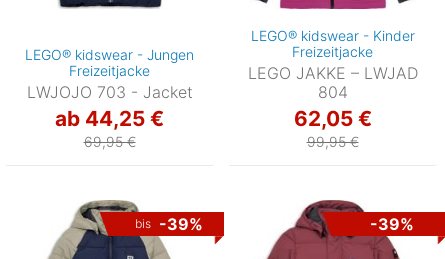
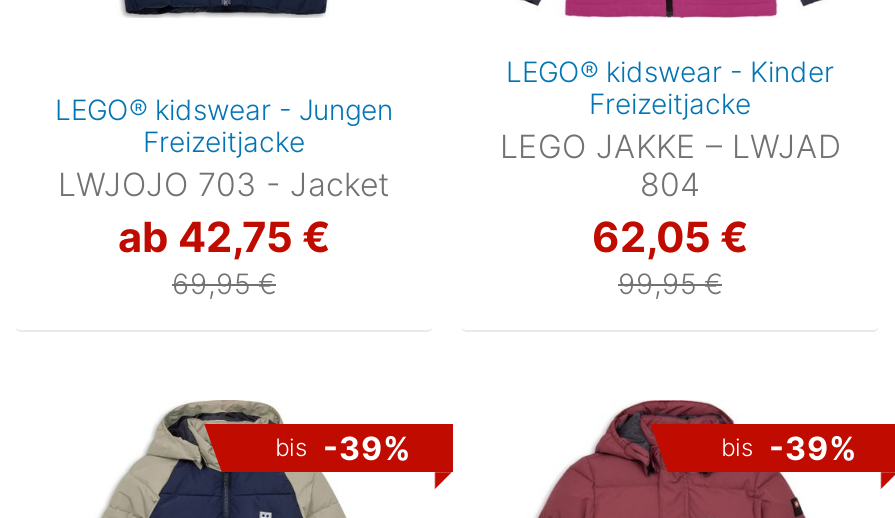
- ab 44,25 €
+ ab 42,75 €

- -39%
+ bis -39%
